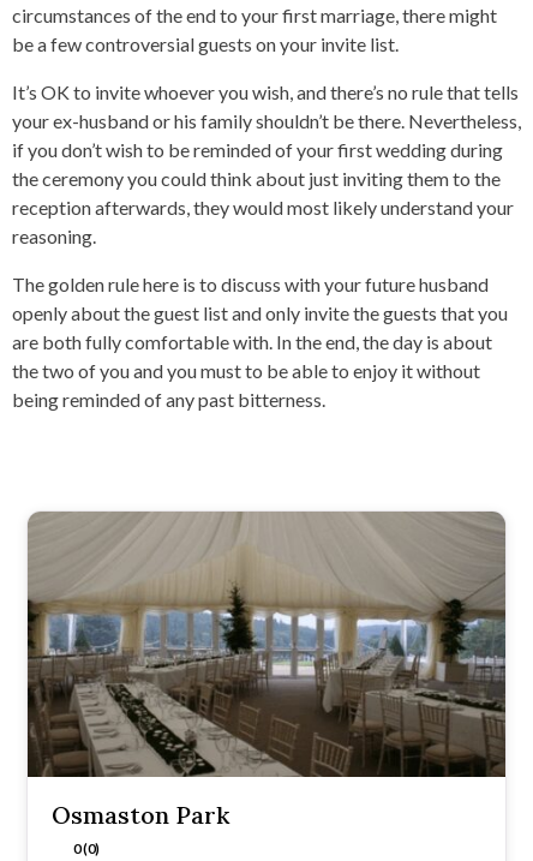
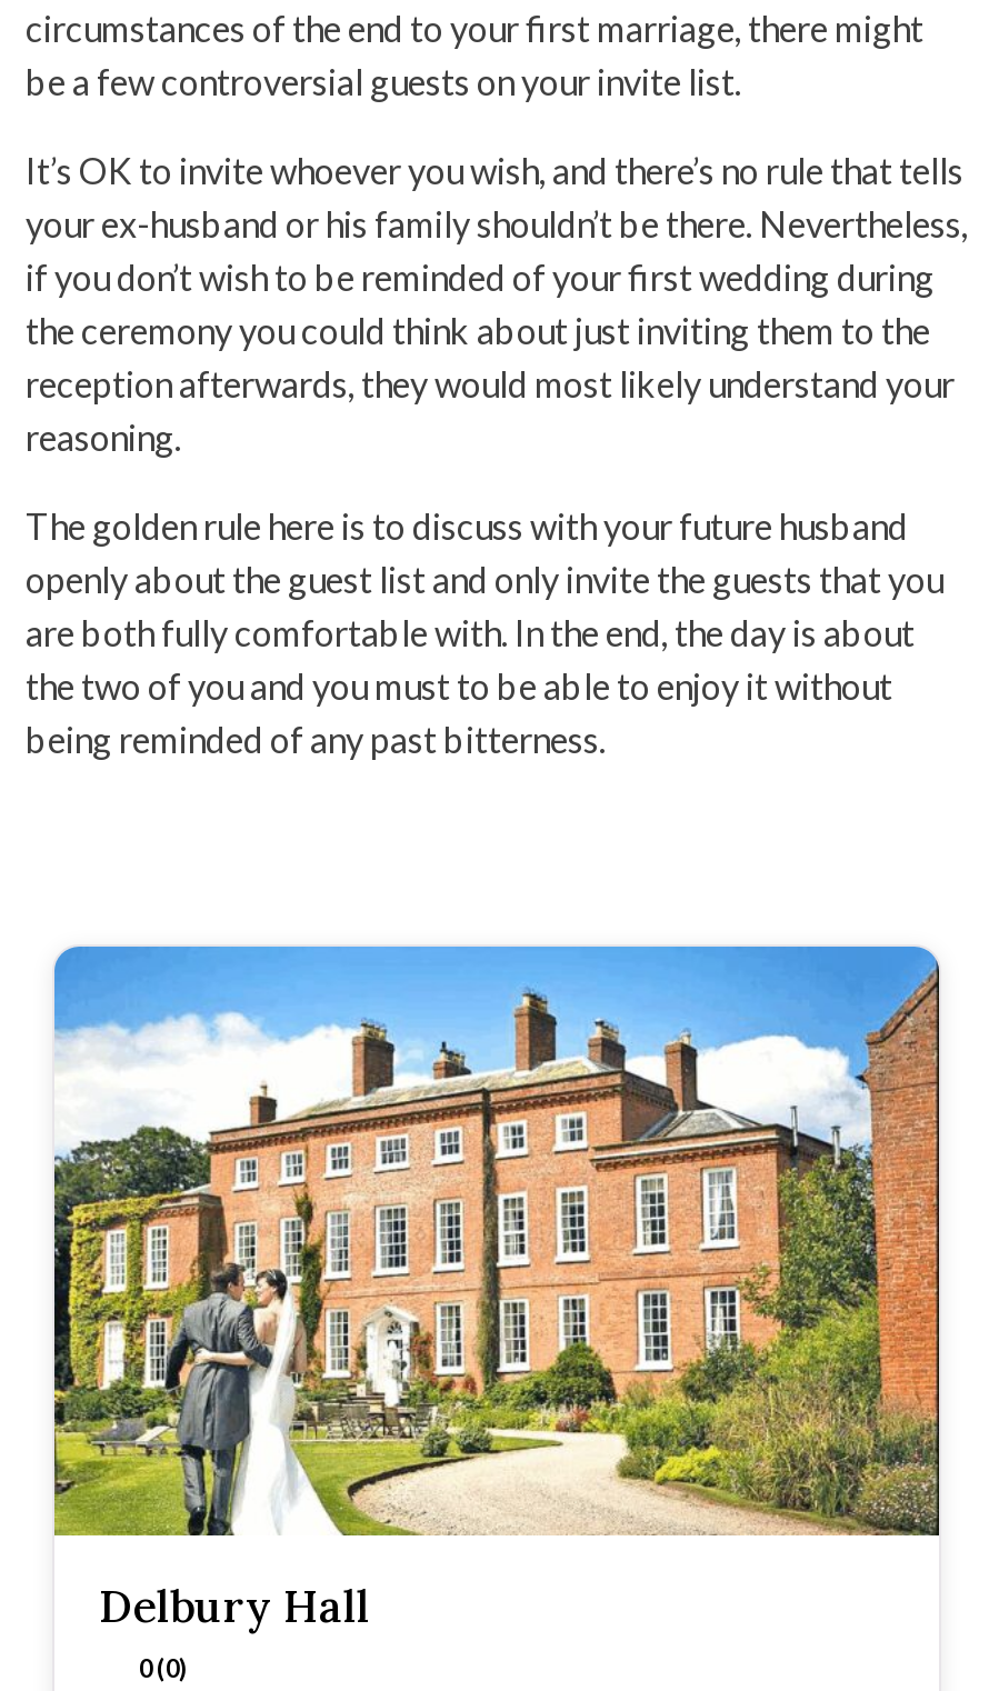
- [image]
- Osmaston Park
+ [image]
+ Delbury Hall
